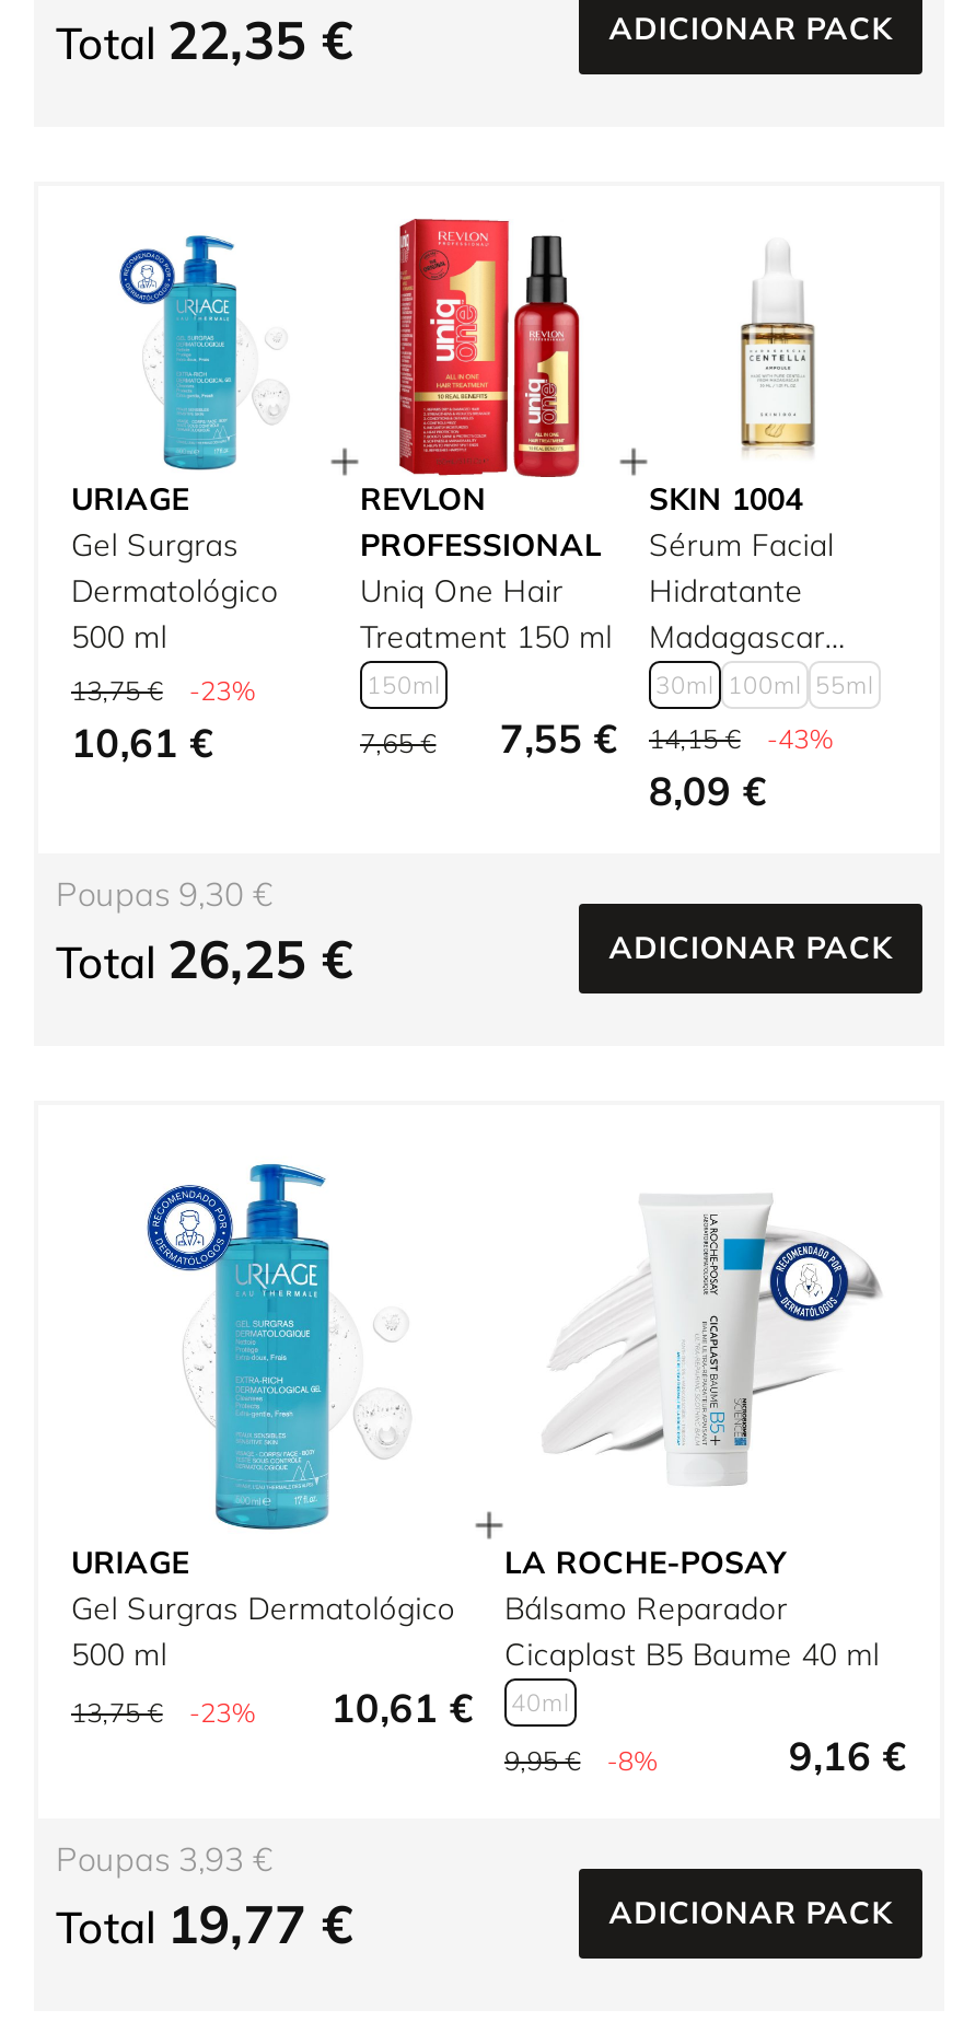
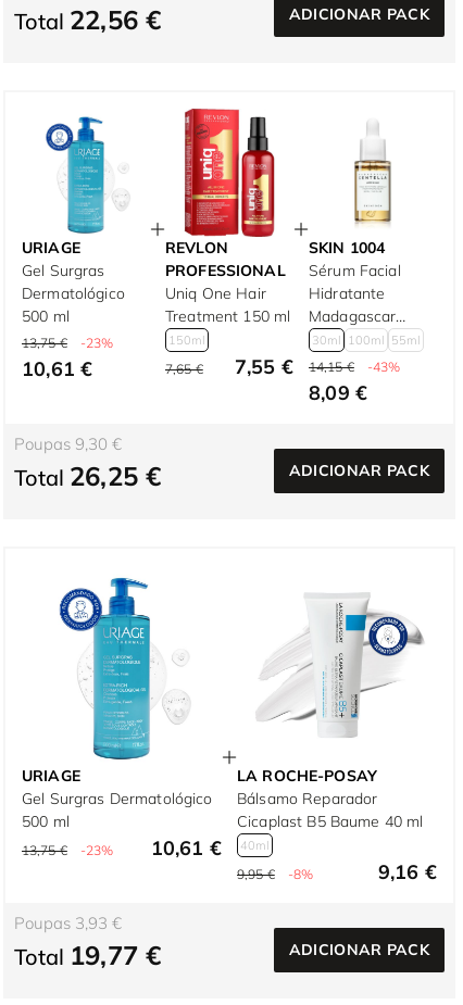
- Total 22,35 €
+ Total 22,56 €
